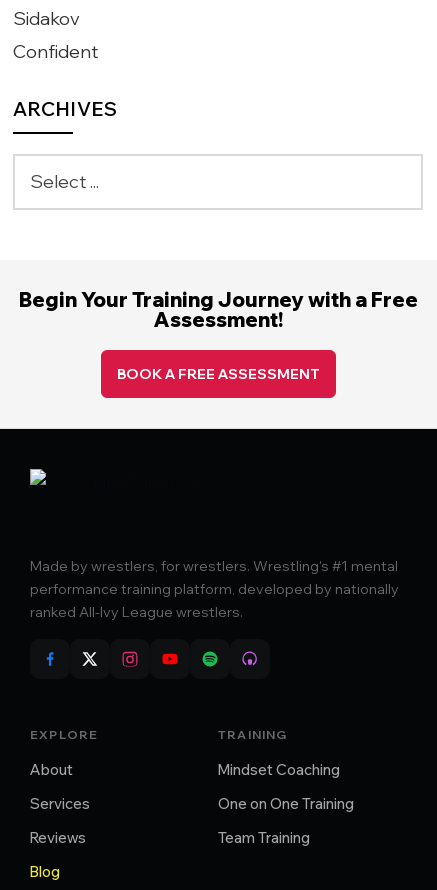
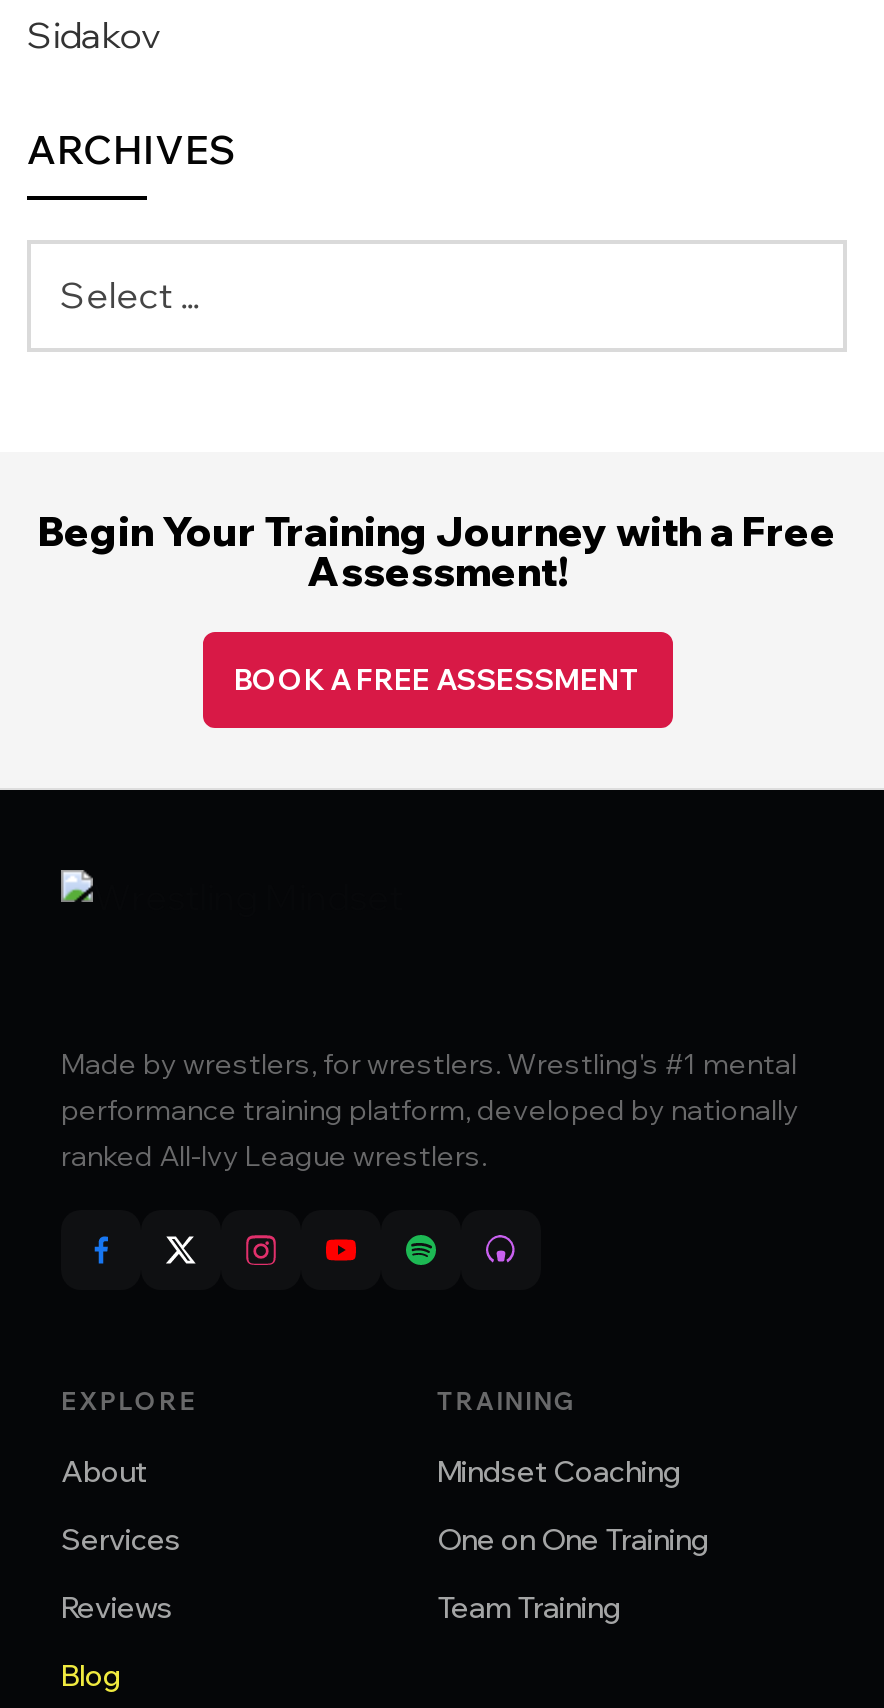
- Confident
